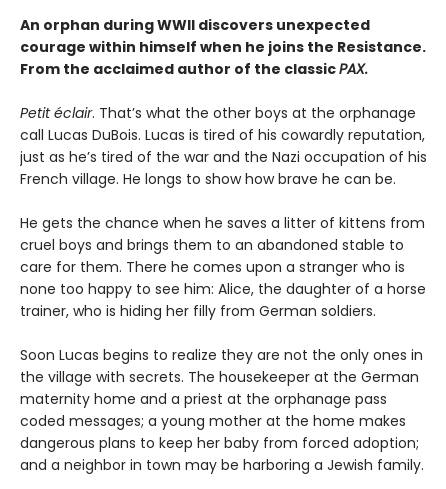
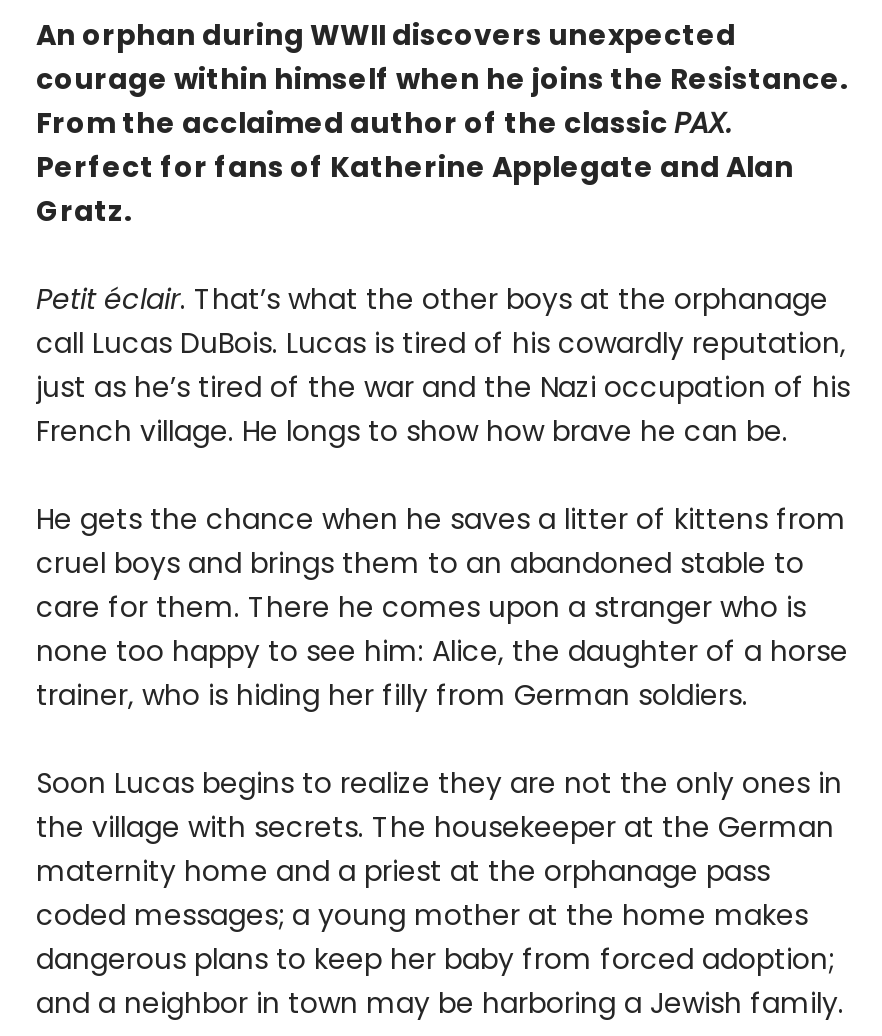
+ Perfect for fans of Katherine Applegate and Alan
+ Gratz.
